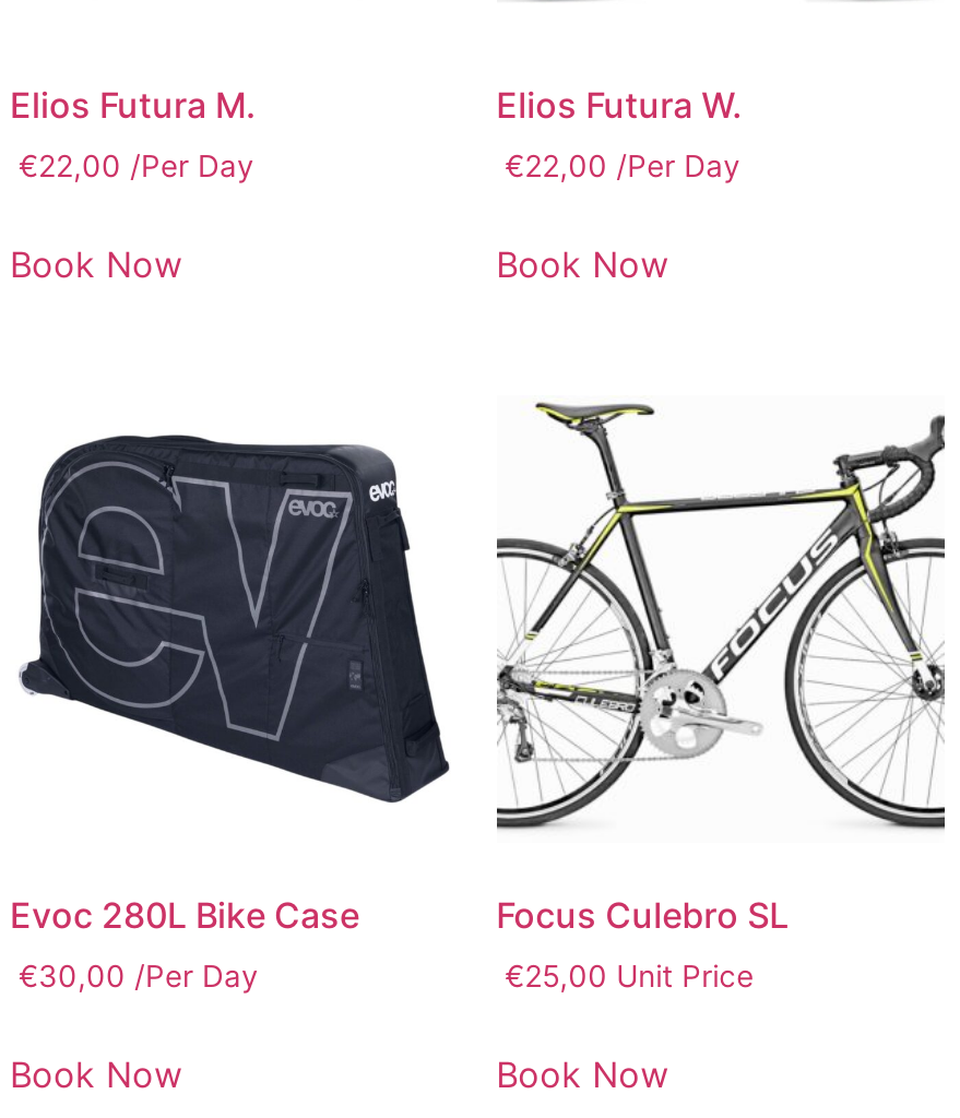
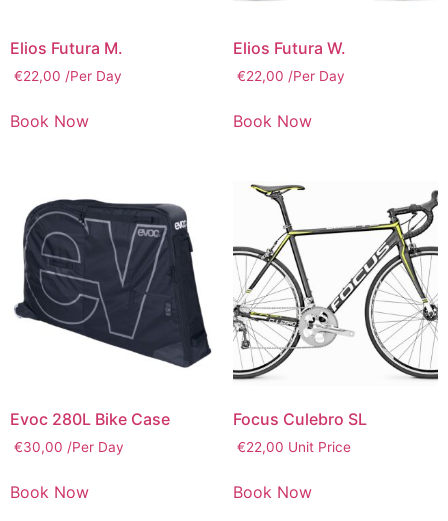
- €25,00 Unit Price
+ €22,00 Unit Price
